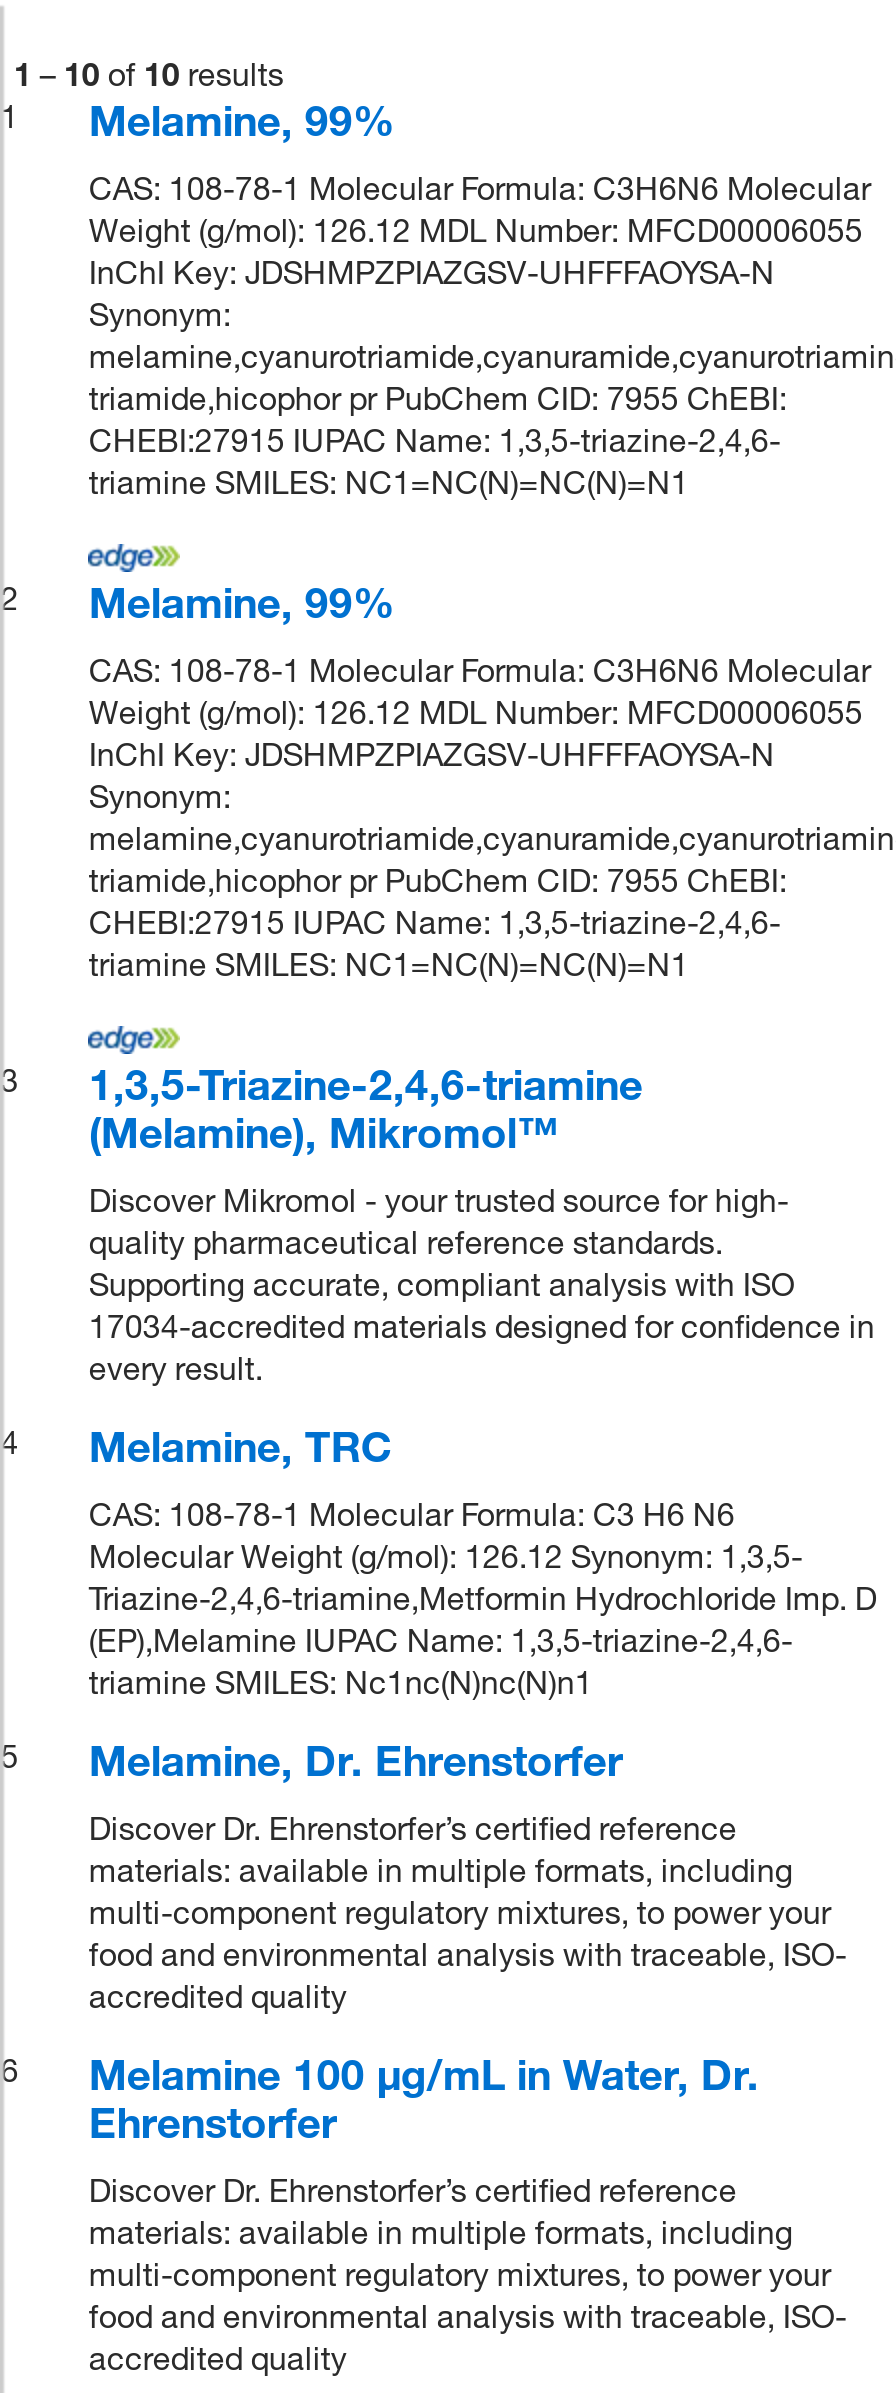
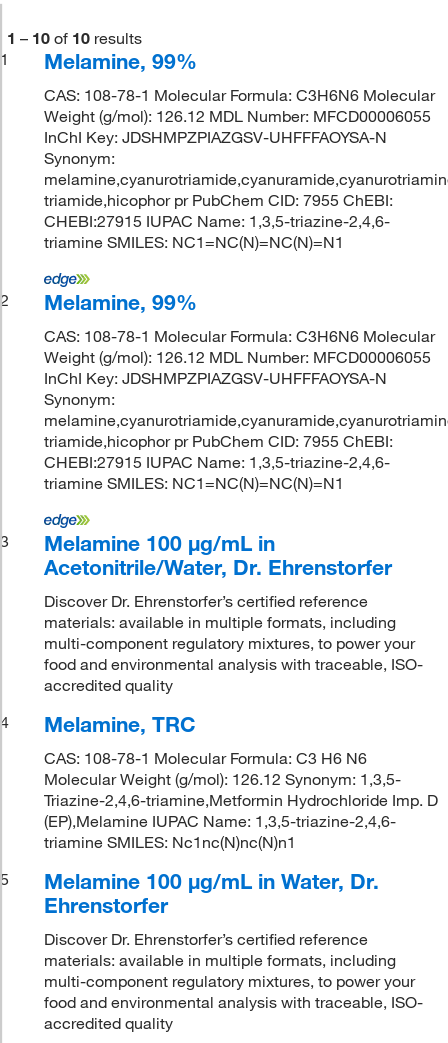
- 1,3,5-Triazine-2,4,6-triamine
- (Melamine), Mikromol™
- Discover Mikromol - your trusted source for high-
- quality pharmaceutical reference standards.
- Supporting accurate, compliant analysis with ISO
- 17034-accredited materials designed for confidence in
- every result.
+ Melamine 100 μg/mL in
+ Acetonitrile/Water, Dr. Ehrenstorfer
+ Discover Dr. Ehrenstorfer’s certified reference
+ materials: available in multiple formats, including
+ multi-component regulatory mixtures, to power your
+ food and environmental analysis with traceable, ISO-
+ accredited quality

- Melamine, Dr. Ehrenstorfer
- Discover Dr. Ehrenstorfer’s certified reference
- materials: available in multiple formats, including
- multi-component regulatory mixtures, to power your
- food and environmental analysis with traceable, ISO-
- accredited quality
- 6
